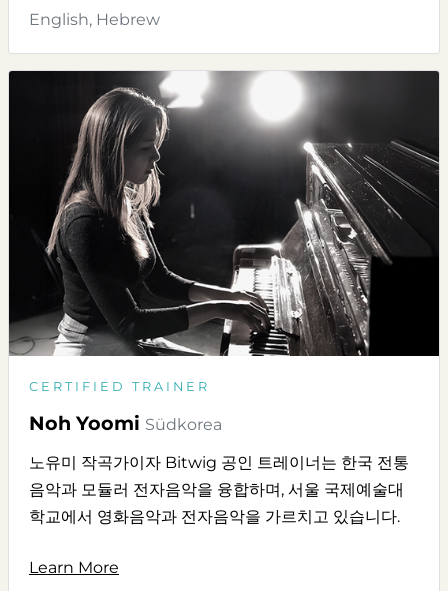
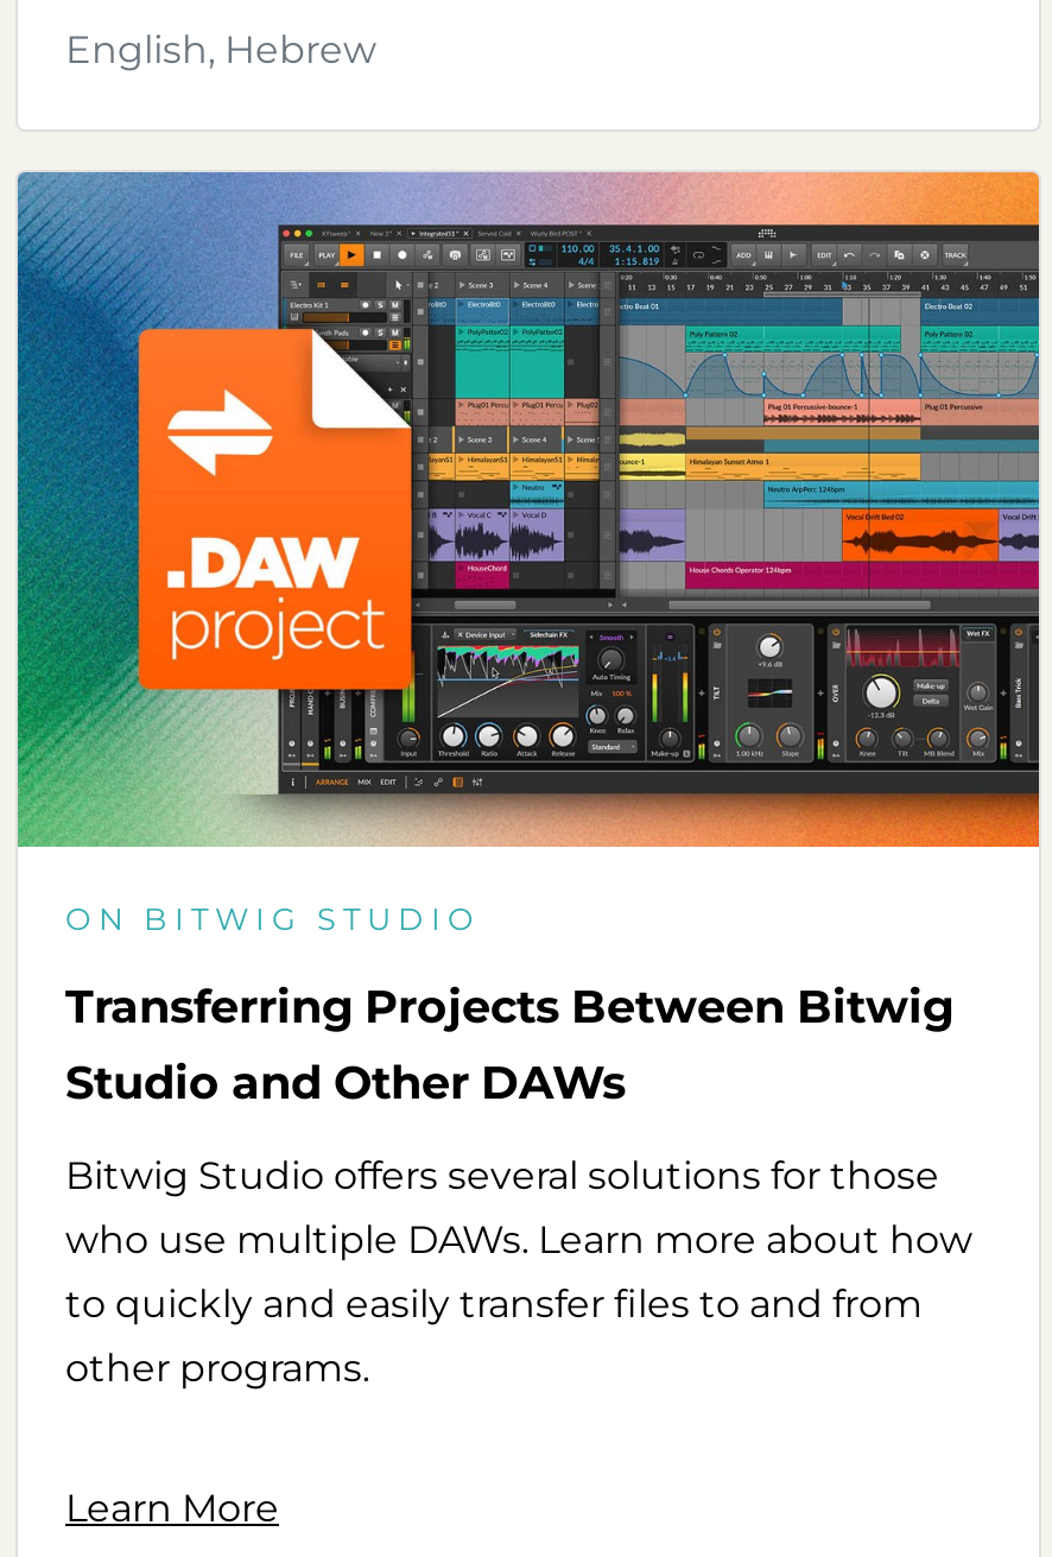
- [image]
- CERTIFIED TRAINER
+ [image]
+ ON BITWIG STUDIO

- Noh Yoomi Südkorea
+ Transferring Projects Between Bitwig
+ Studio and Other DAWs

- 노유미 작곡가이자 Bitwig 공인 트레이너는 한국 전통
- 음악과 모듈러 전자음악을 융합하며, 서울 국제예술대
- 학교에서 영화음악과 전자음악을 가르치고 있습니다.
+ Bitwig Studio offers several solutions for those
+ who use multiple DAWs. Learn more about how
+ to quickly and easily transfer files to and from
+ other programs.
